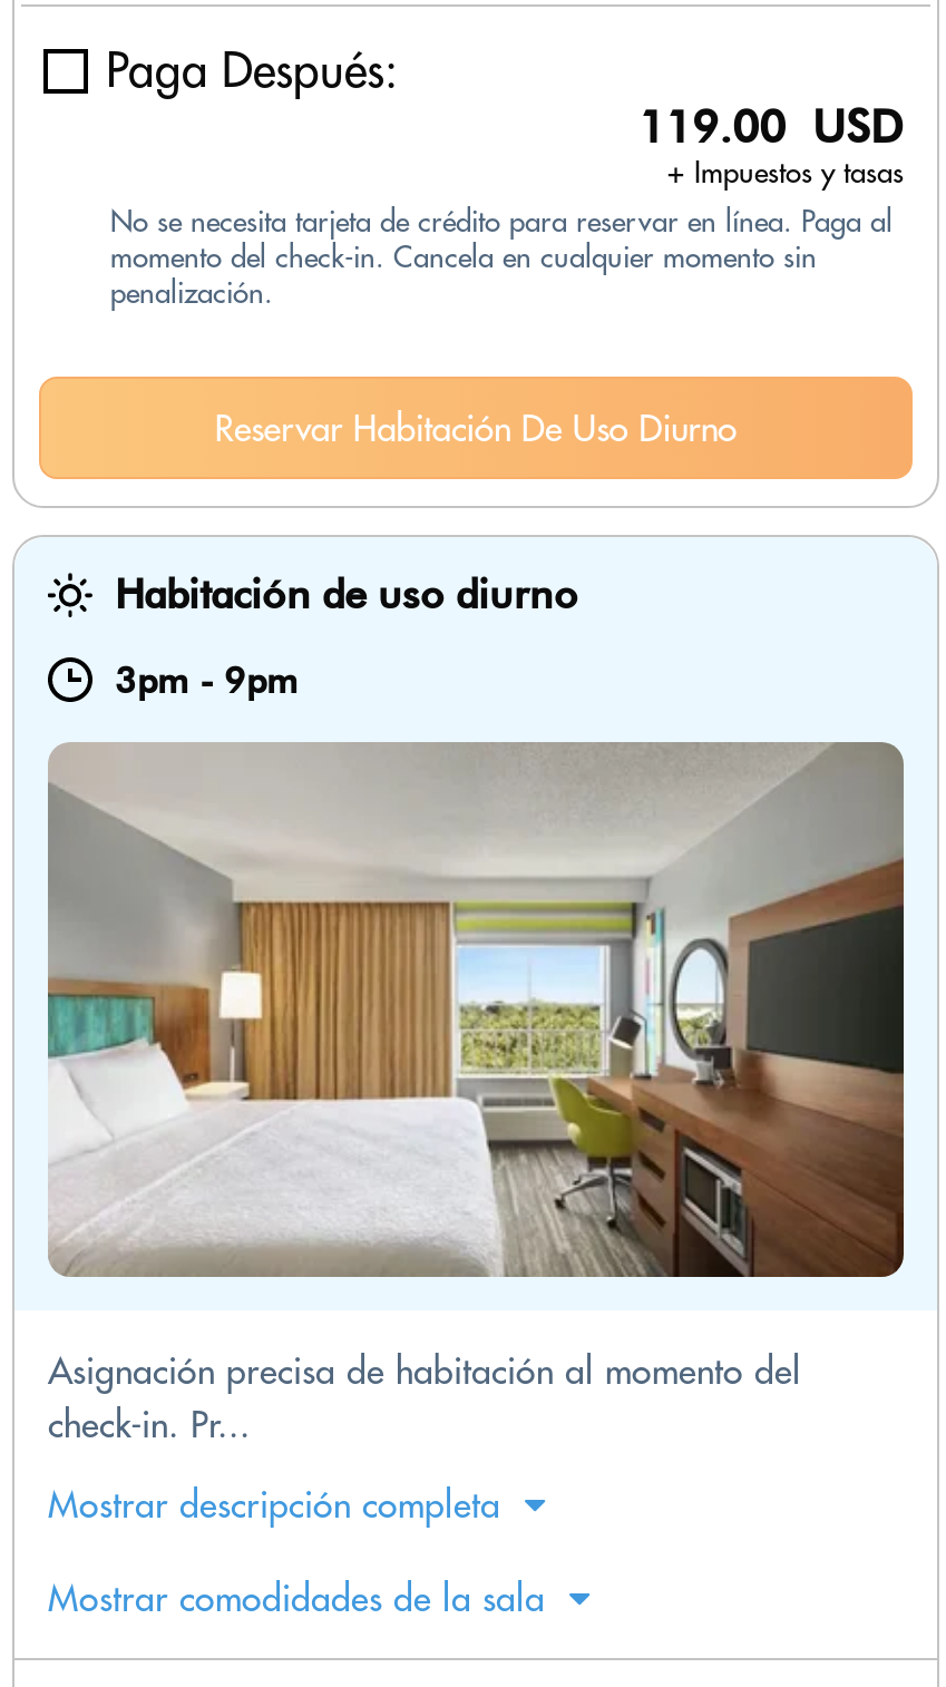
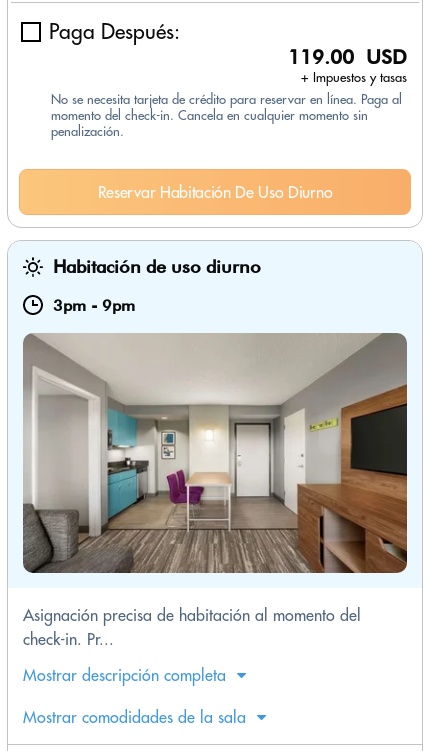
- [image]
+ [image]
